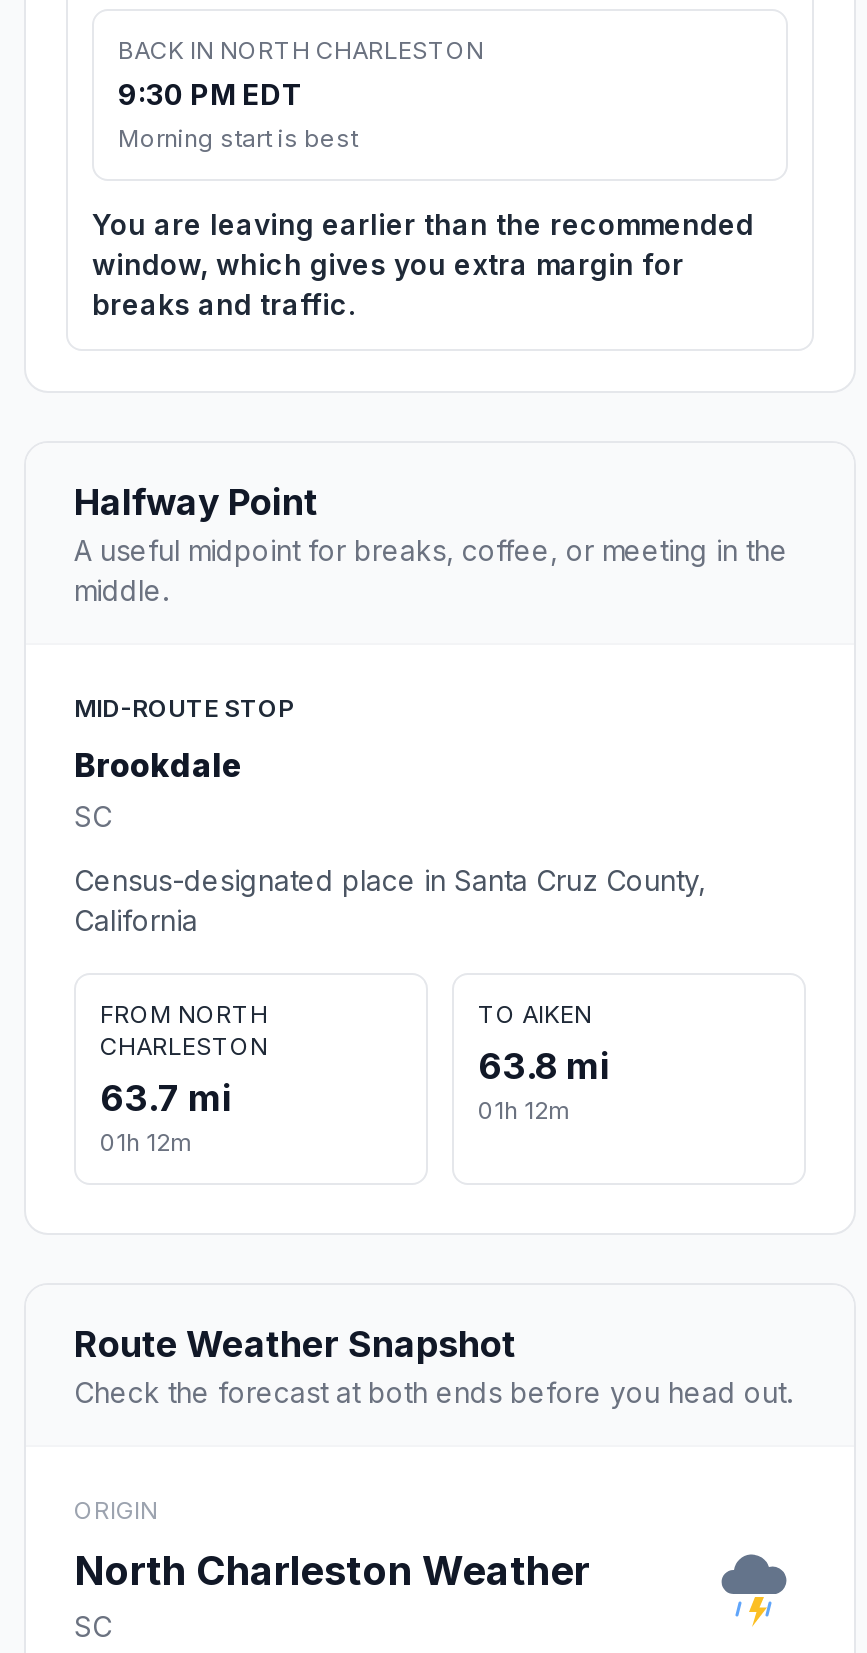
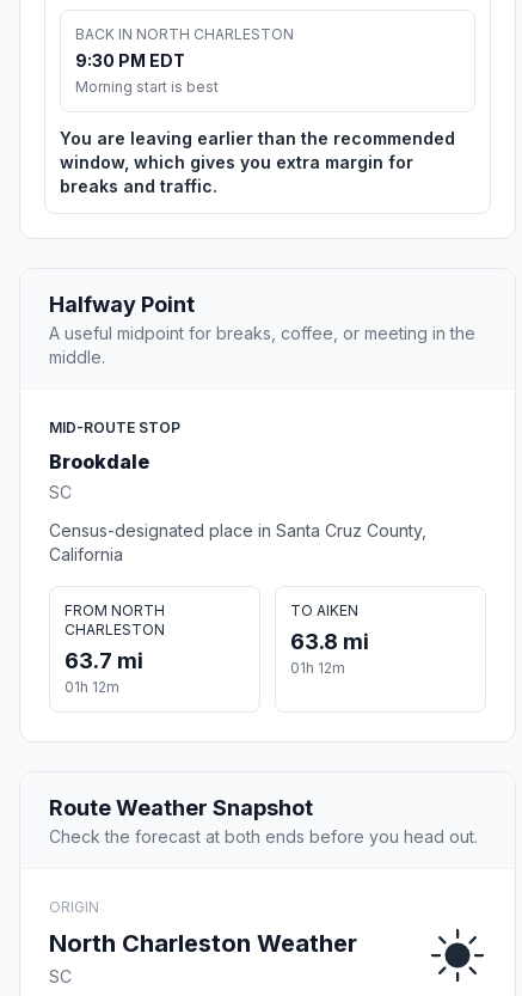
- [image]
+ [image]
